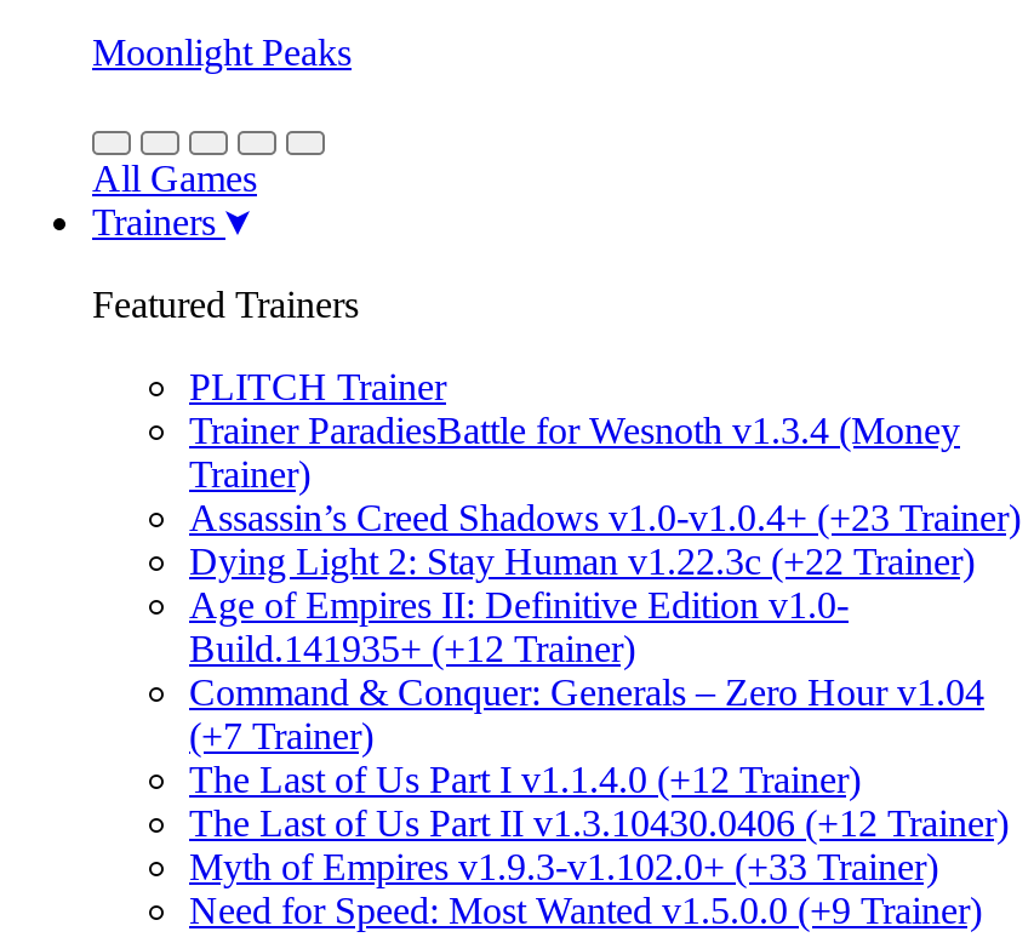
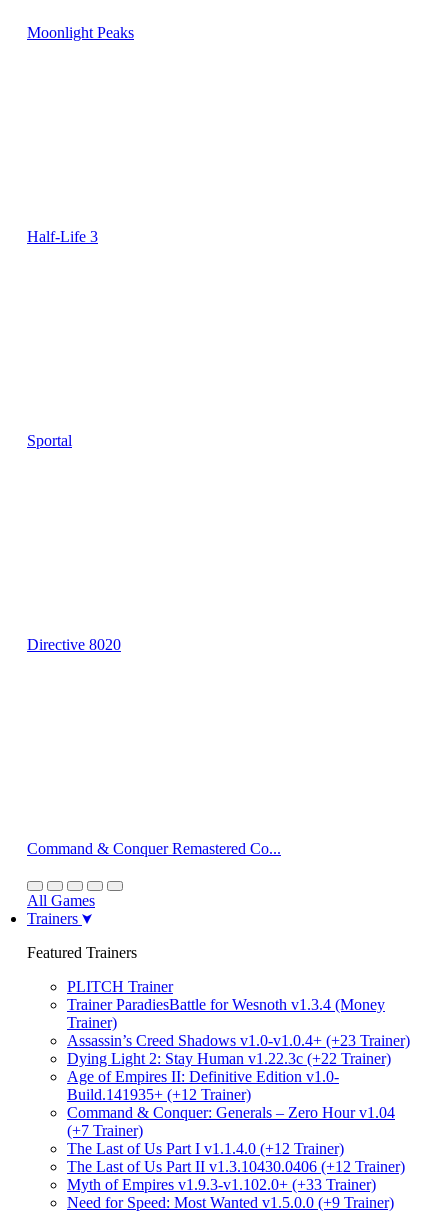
+ Half-Life 3

+ Sportal

+ Directive 8020

+ Command & Conquer Remastered Co...
